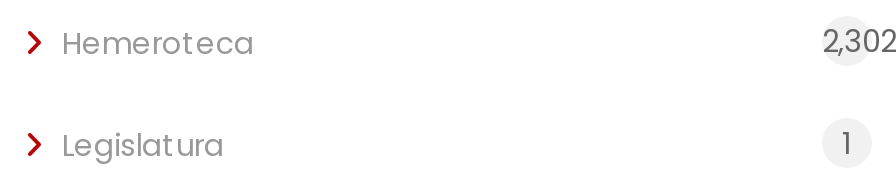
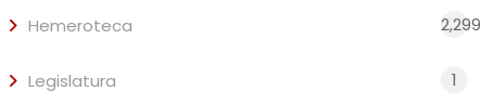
- 2,302
+ 2,299
